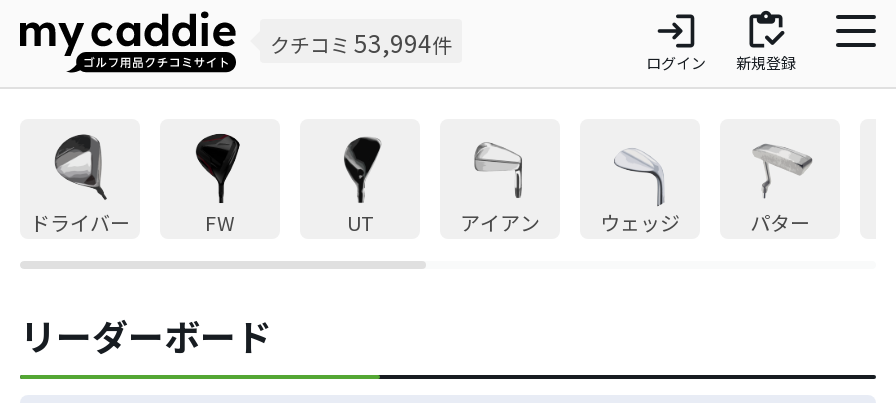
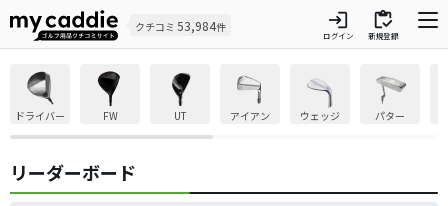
- クチコミ53,994件
+ クチコミ53,984件
